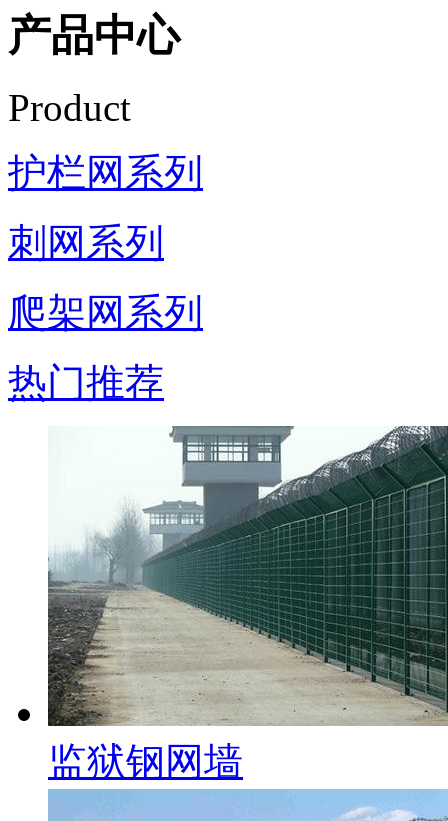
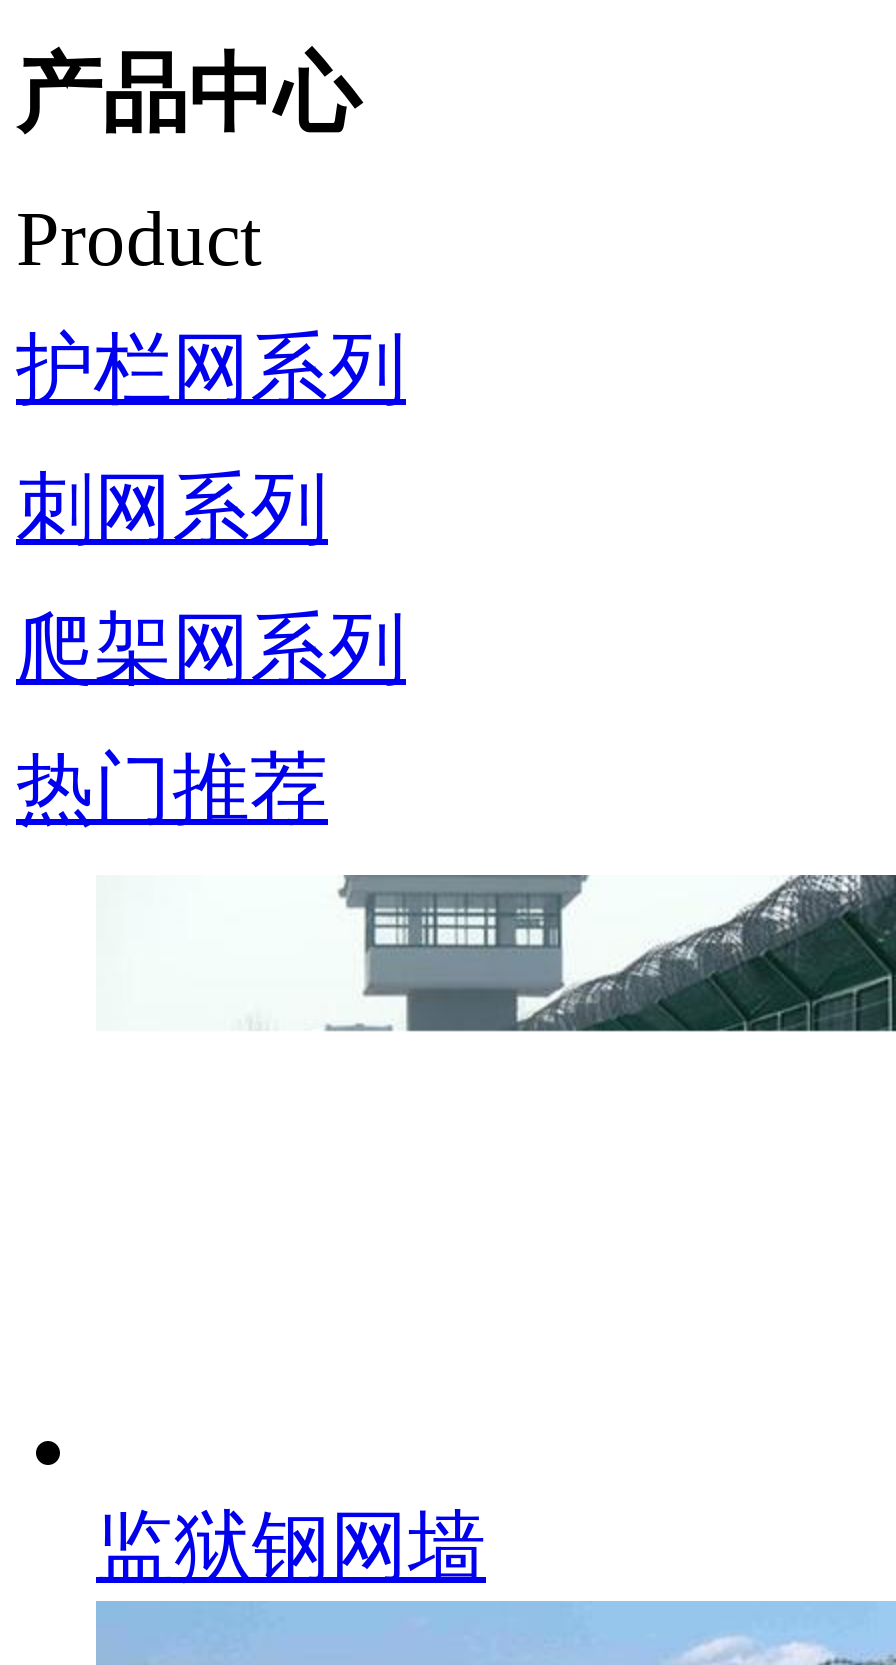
- [image]
